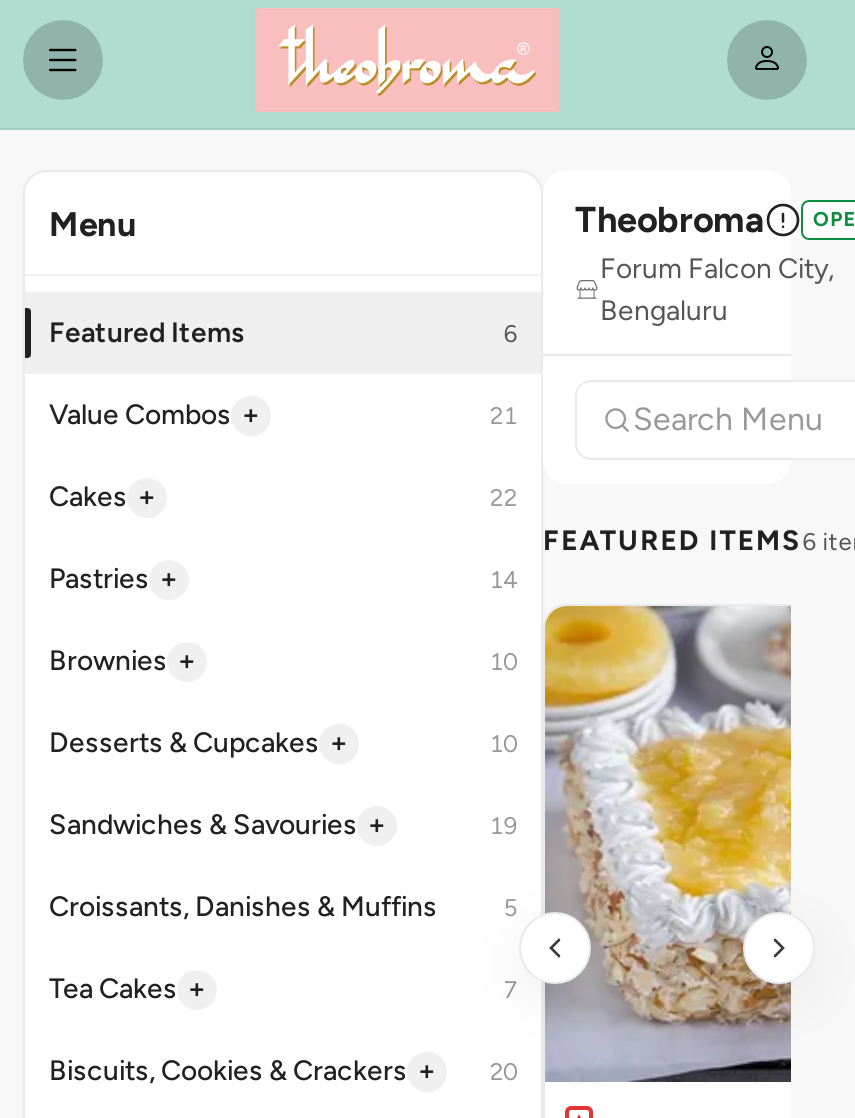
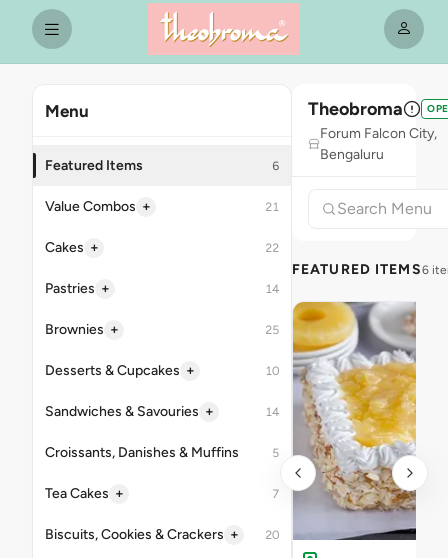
- 10
+ 25

- 19
+ 14
